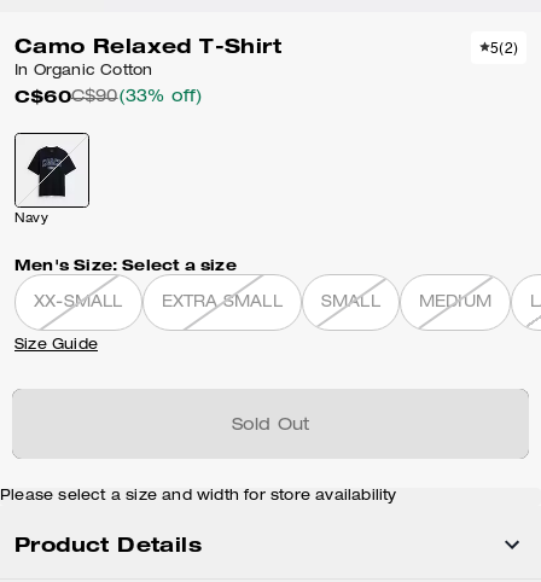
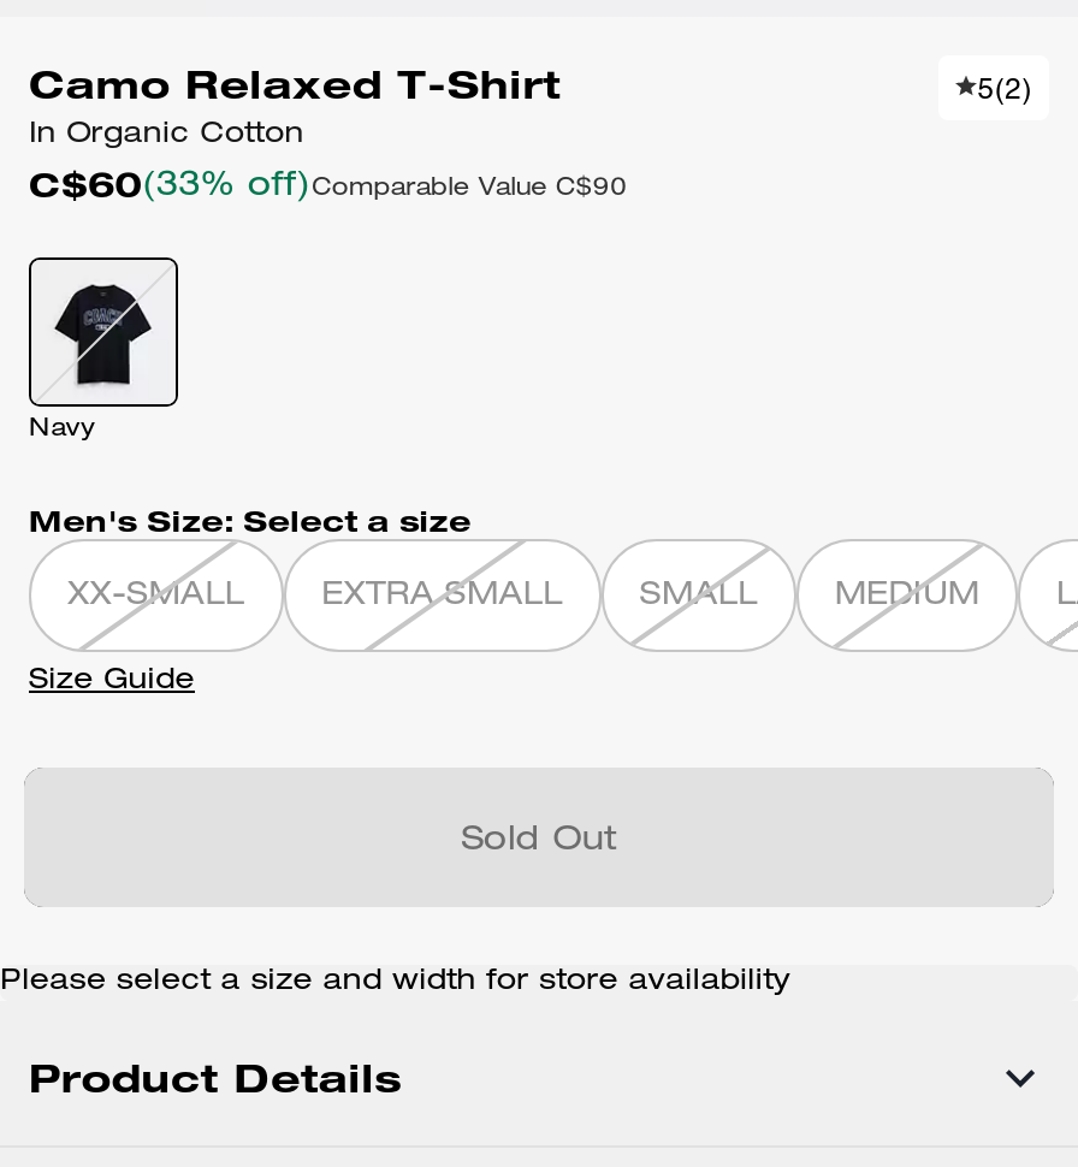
- C$60C$90(33% off)
+ C$60(33% off)Comparable Value C$90
